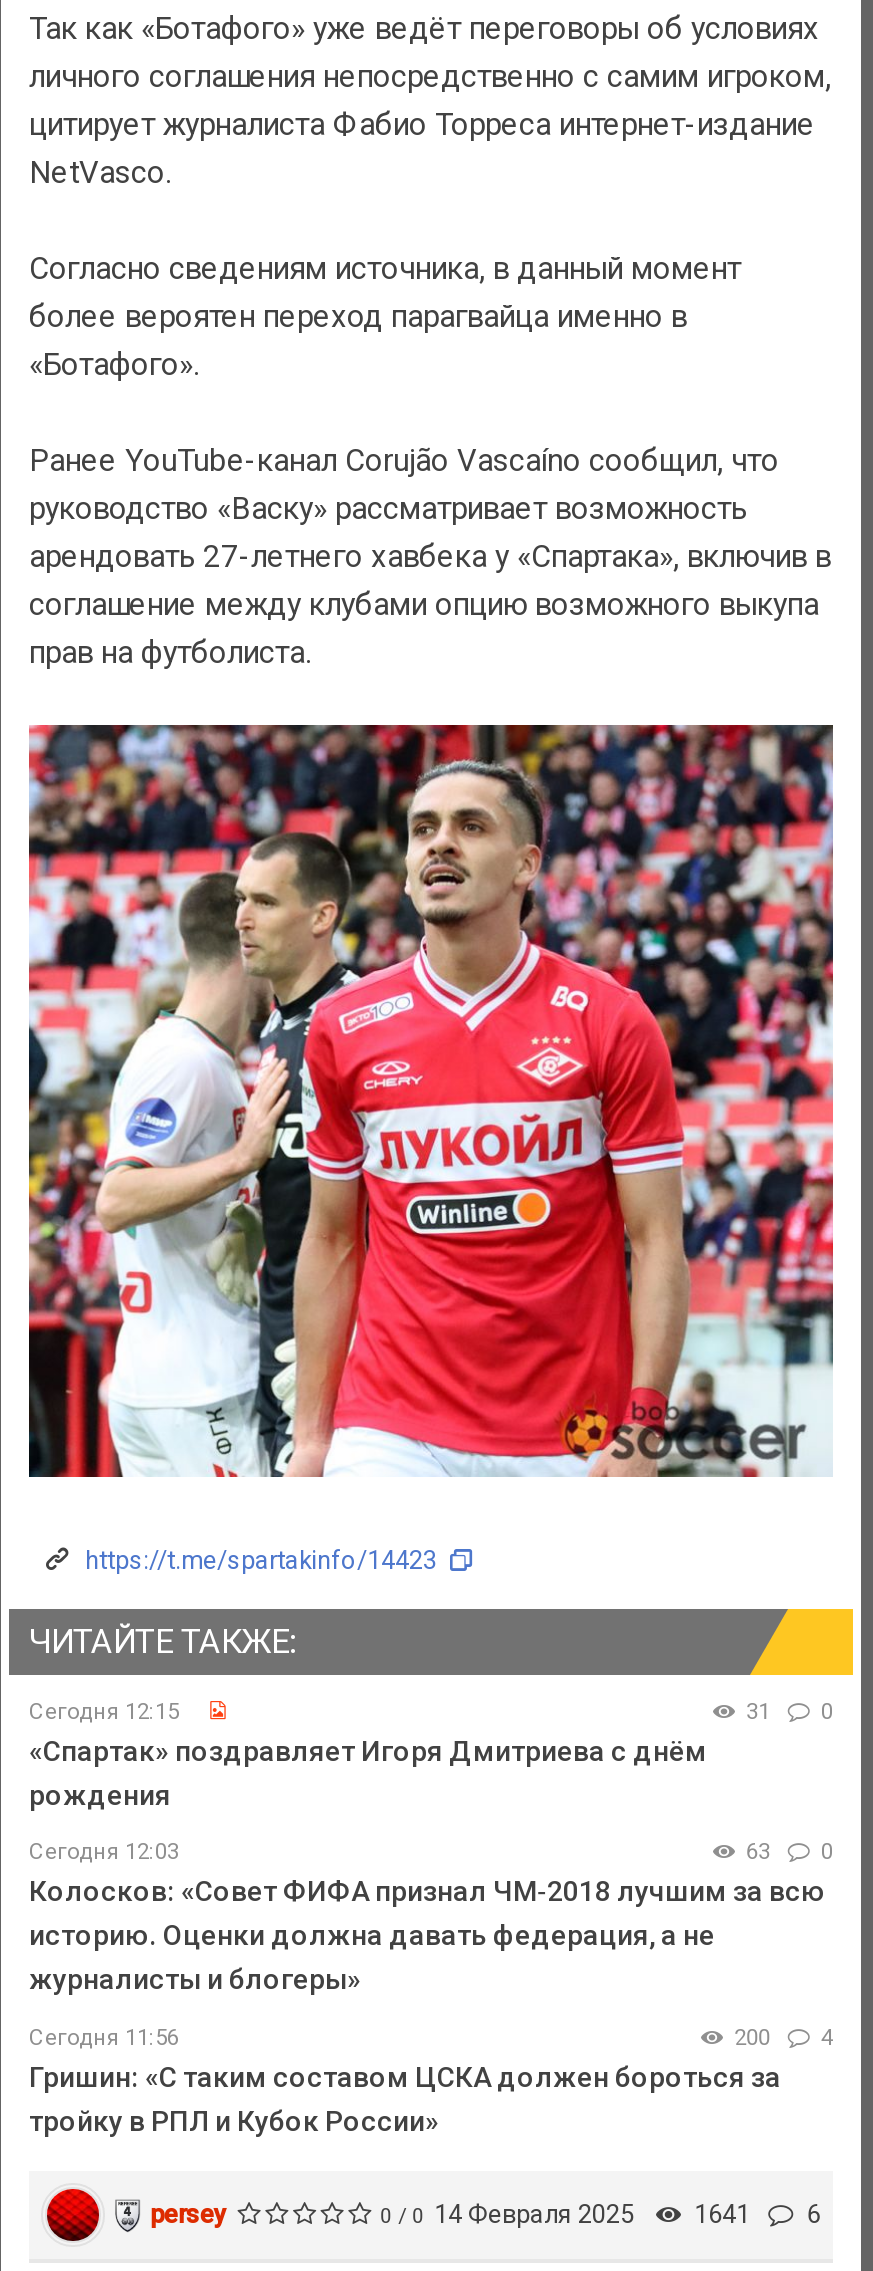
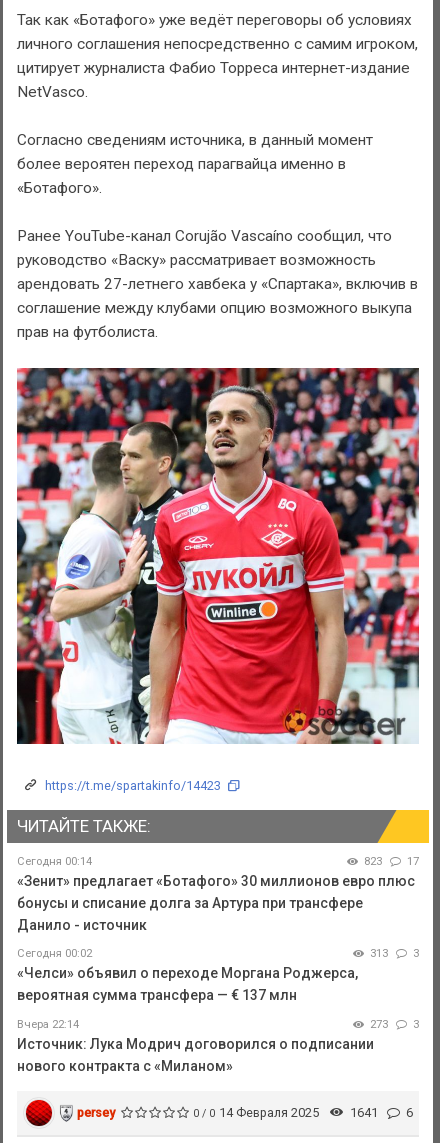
- Сегодня 12:15
- 31
- 0
- «Спартак» поздравляет Игоря Дмитриева с днём
- рождения
+ Сегодня 00:14
+ 823
+ 17
+ «Зенит» предлагает «Ботафого» 30 миллионов евро плюс
+ бонусы и списание долга за Артура при трансфере
+ Данило - источник

- Сегодня 12:03
- 63
- 0
- Колосков: «Совет ФИФА признал ЧМ‑2018 лучшим за всю
- историю. Оценки должна давать федерация, а не
- журналисты и блогеры»
+ Сегодня 00:02
+ 313
+ 3
+ «Челси» объявил о переходе Моргана Роджерса,
+ вероятная сумма трансфера — € 137 млн

- Сегодня 11:56
- 200
- 4
- Гришин: «С таким составом ЦСКА должен бороться за
- тройку в РПЛ и Кубок России»
+ Вчера 22:14
+ 273
+ 3
+ Источник: Лука Модрич договорился о подписании
+ нового контракта с «Миланом»
